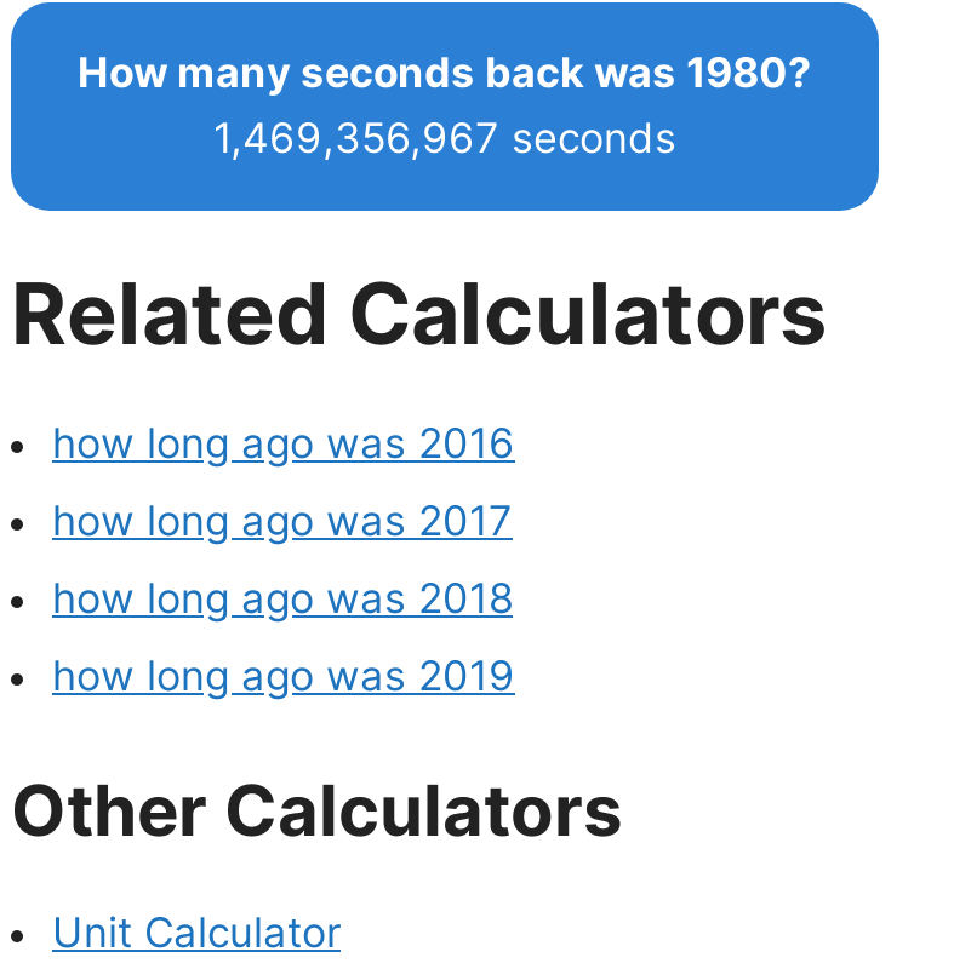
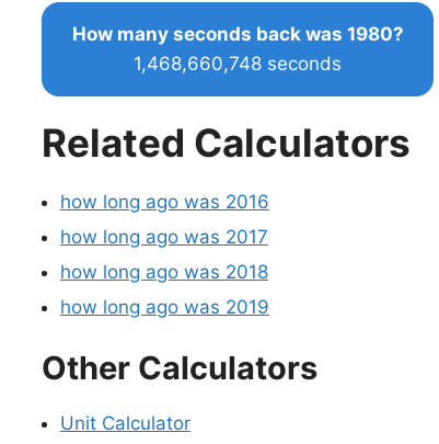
- 1,469,356,967 seconds
+ 1,468,660,748 seconds
